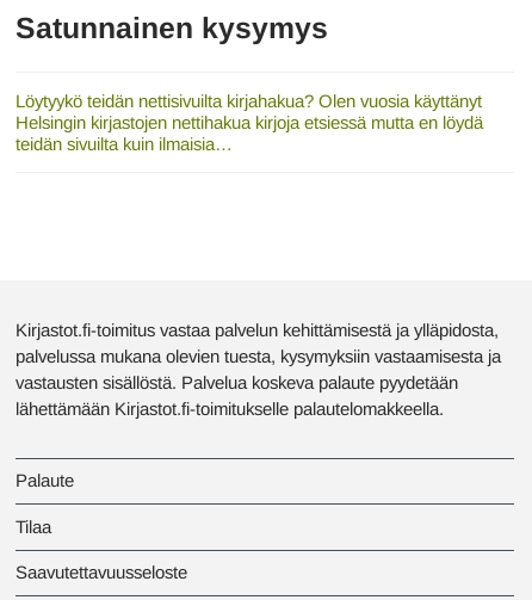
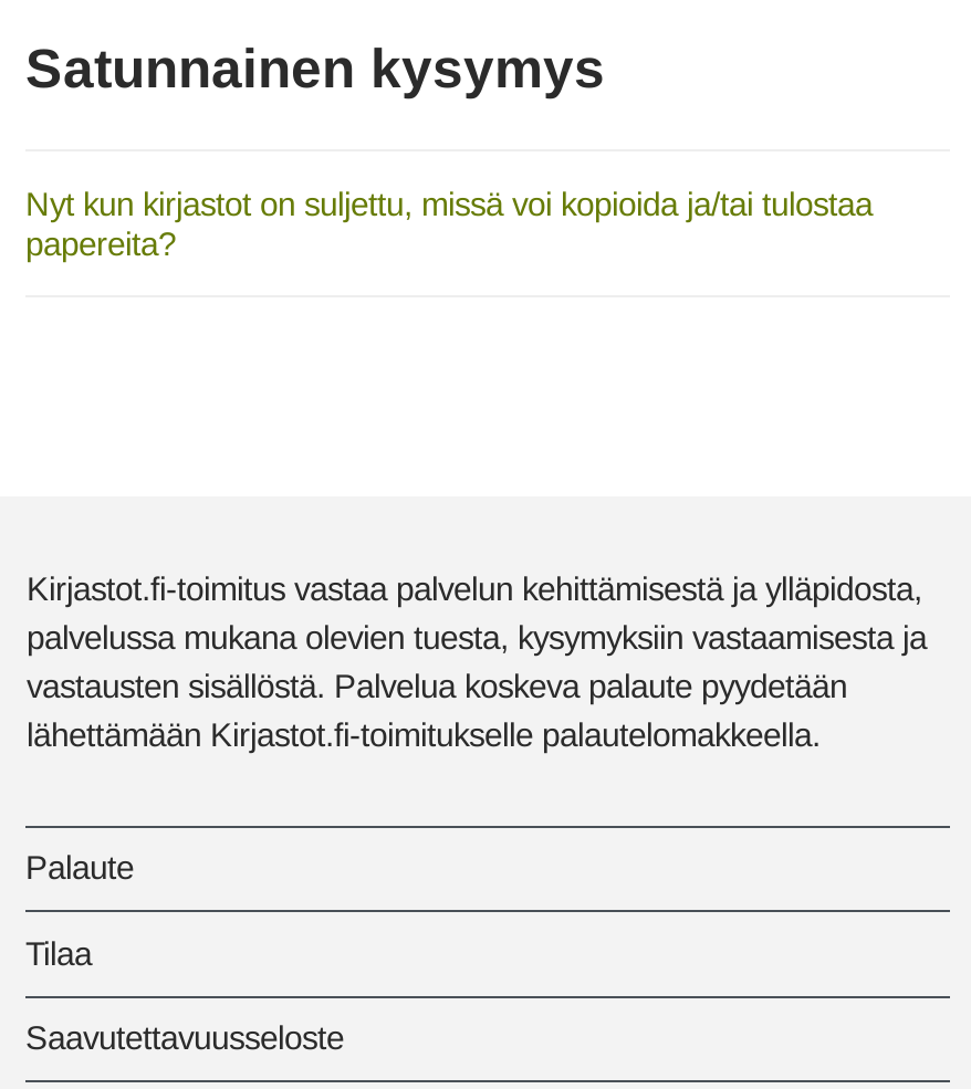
- Löytyykö teidän nettisivuilta kirjahakua? Olen vuosia käyttänyt
- Helsingin kirjastojen nettihakua kirjoja etsiessä mutta en löydä
- teidän sivuilta kuin ilmaisia…
+ Nyt kun kirjastot on suljettu, missä voi kopioida ja/tai tulostaa
+ papereita?
